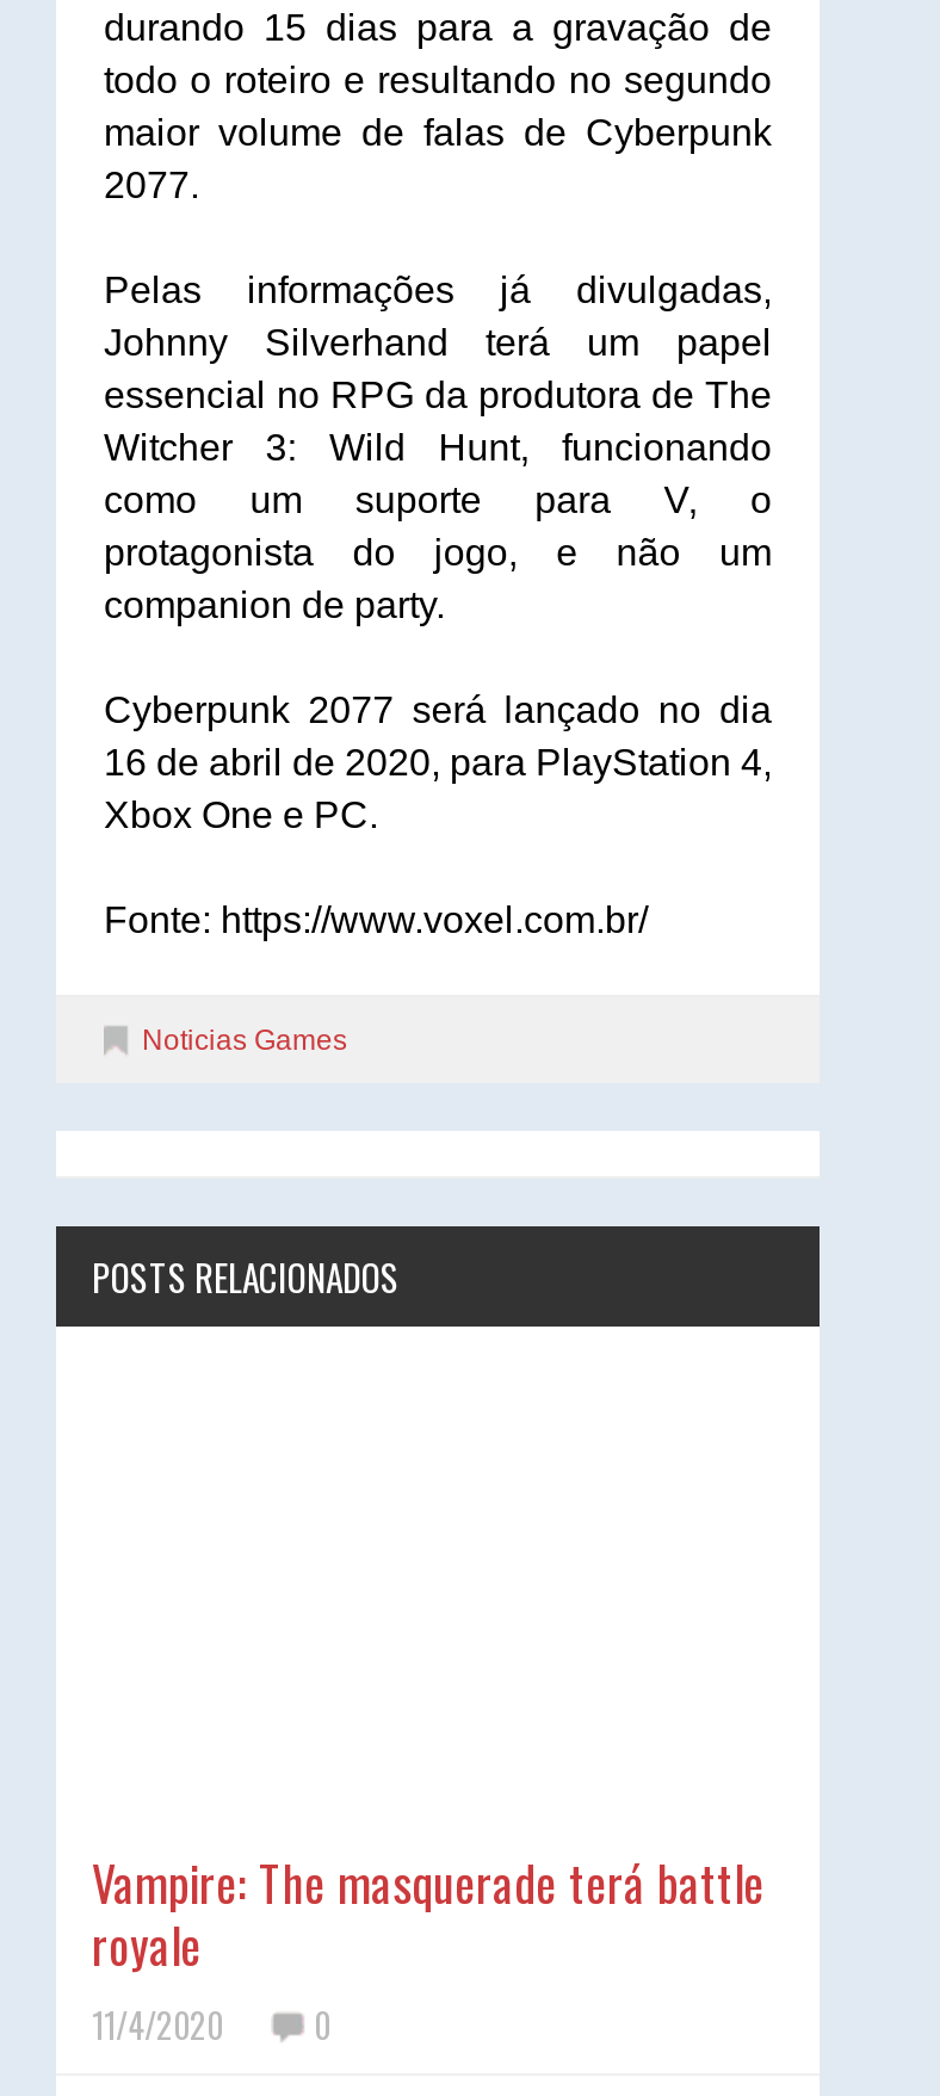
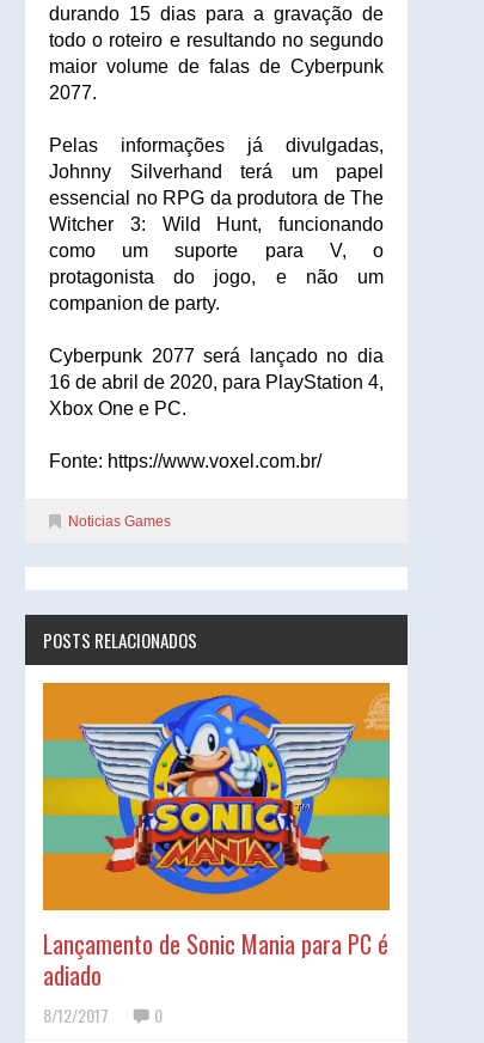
+ [image]

- Vampire: The masquerade terá battle
- royale
- 11/4/2020
+ Lançamento de Sonic Mania para PC é
+ adiado
+ 8/12/2017
